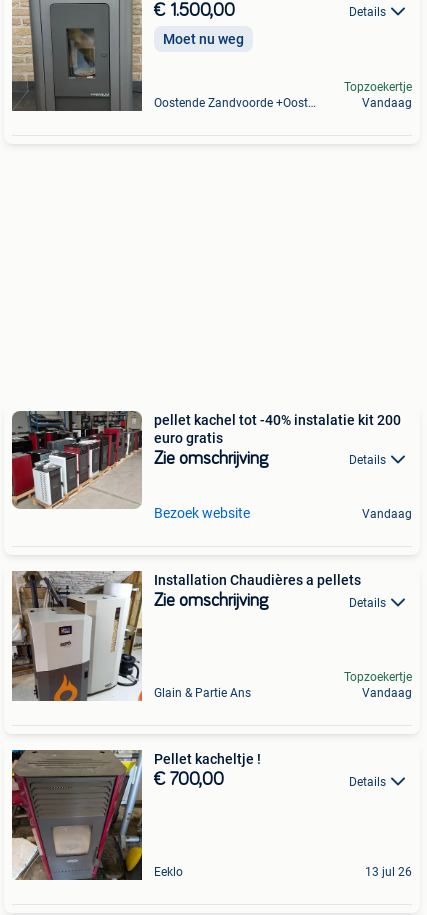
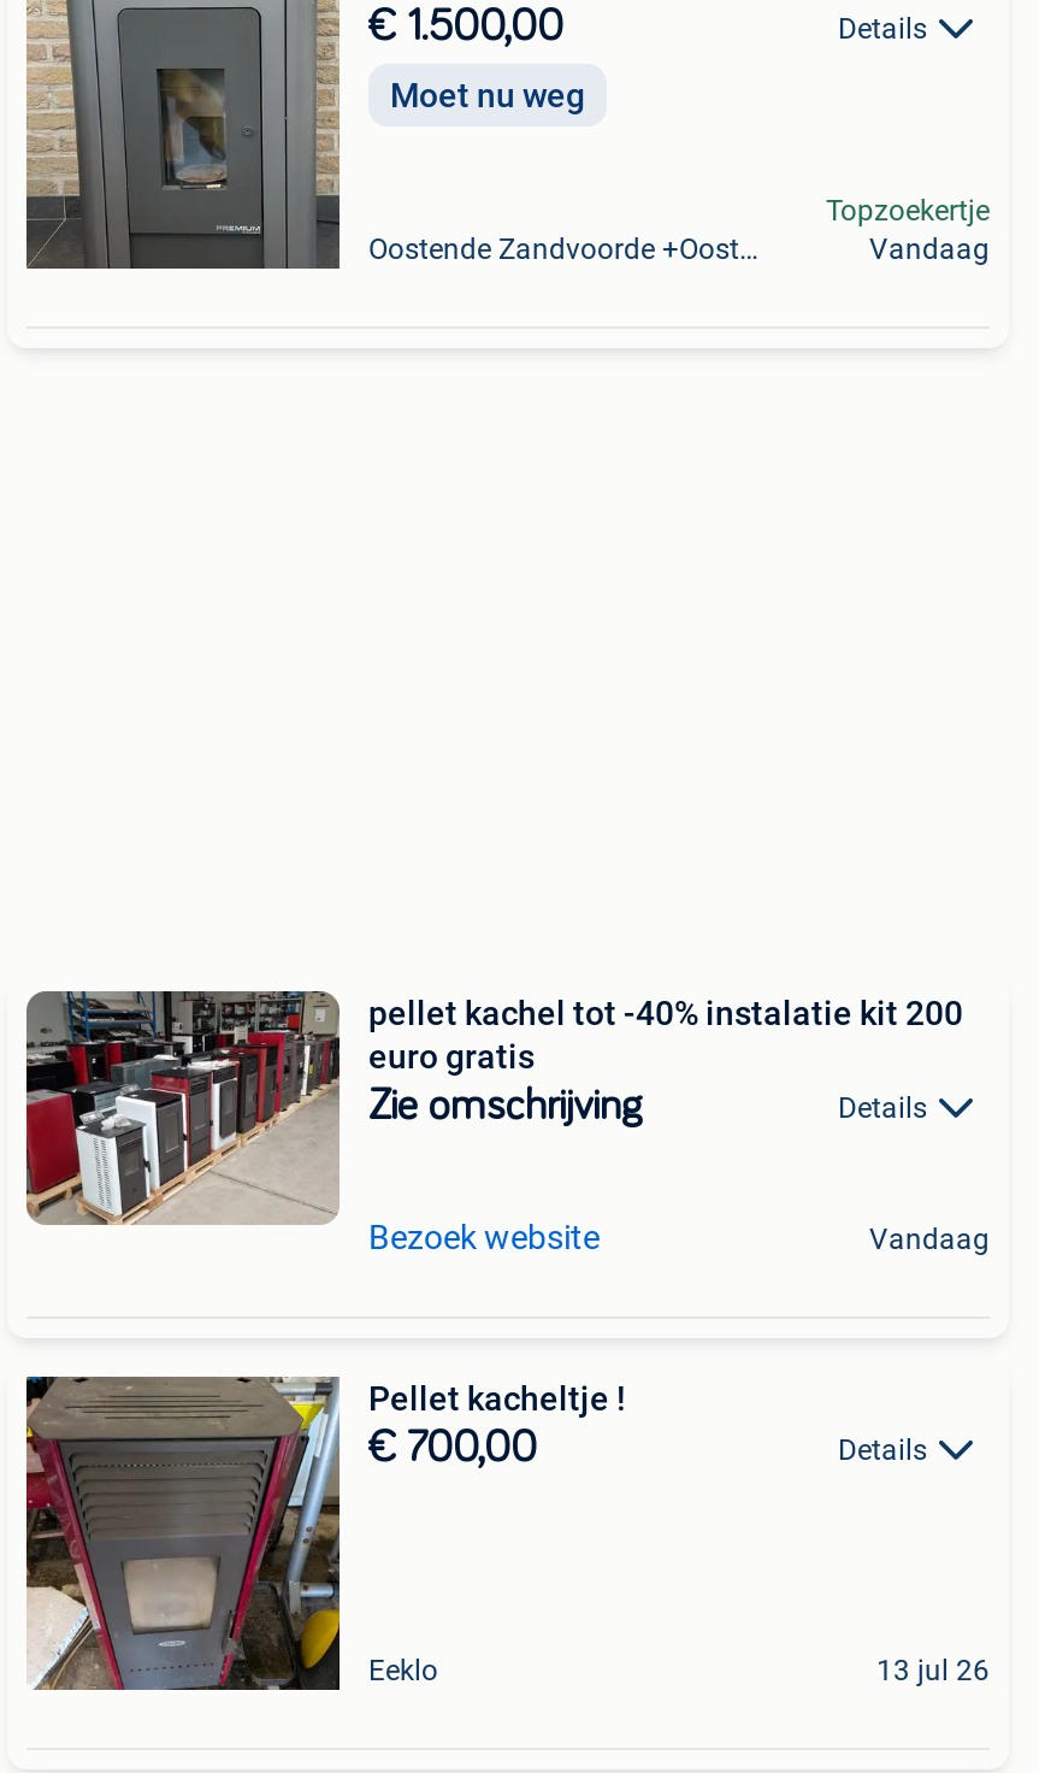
- [image]
- Installation Chaudières a pellets
- Zie omschrijving
- Details

- Topzoekertje
- Vandaag

- Glain & Partie Ans
